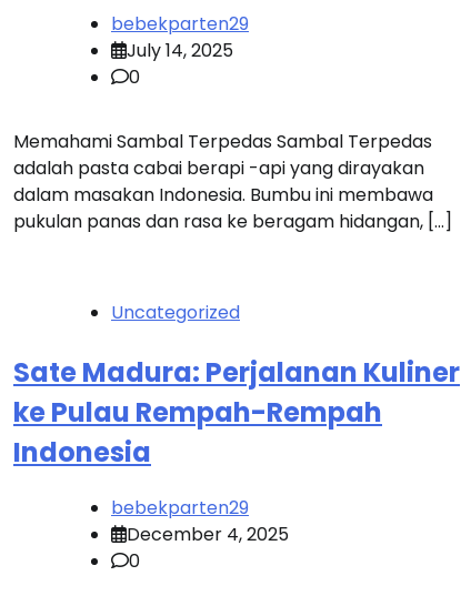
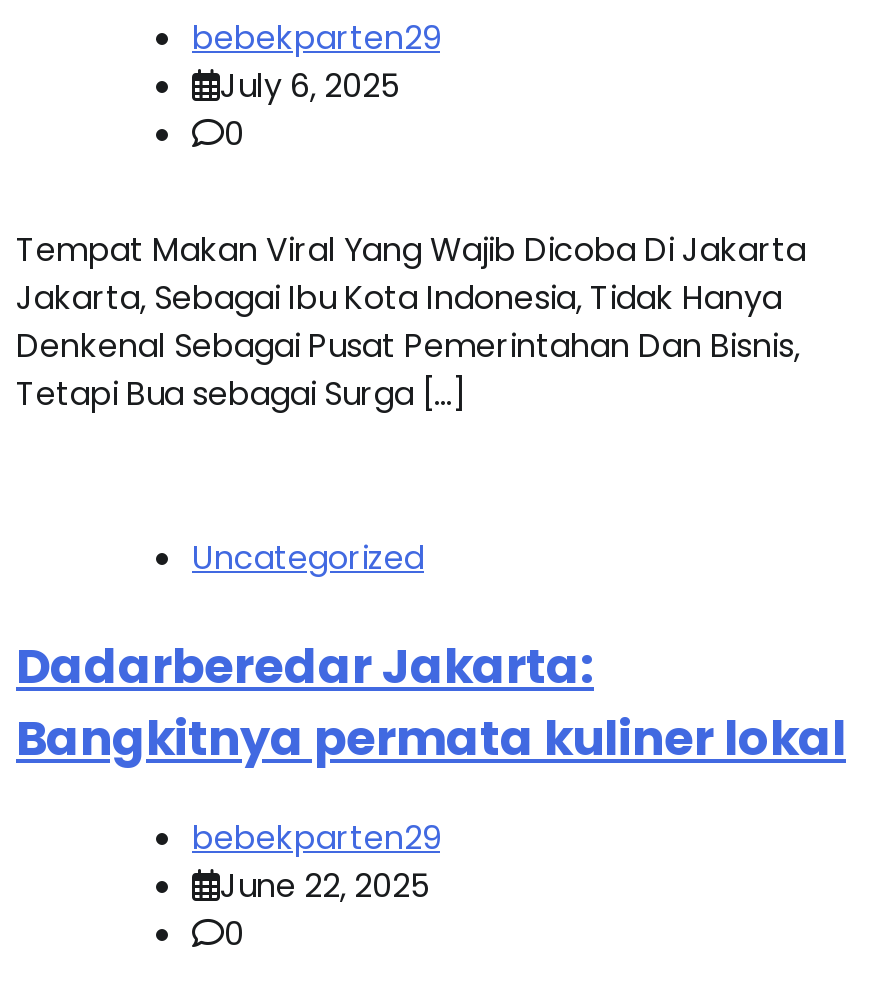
- July 14, 2025
+ July 6, 2025

- Memahami Sambal Terpedas Sambal Terpedas
- adalah pasta cabai berapi -api yang dirayakan
- dalam masakan Indonesia. Bumbu ini membawa
- pukulan panas dan rasa ke beragam hidangan, […]
+ Tempat Makan Viral Yang Wajib Dicoba Di Jakarta
+ Jakarta, Sebagai Ibu Kota Indonesia, Tidak Hanya
+ Denkenal Sebagai Pusat Pemerintahan Dan Bisnis,
+ Tetapi Bua sebagai Surga […]

- Sate Madura: Perjalanan Kuliner
- ke Pulau Rempah-Rempah
- Indonesia
+ Dadarberedar Jakarta:
+ Bangkitnya permata kuliner lokal

- December 4, 2025
+ June 22, 2025
